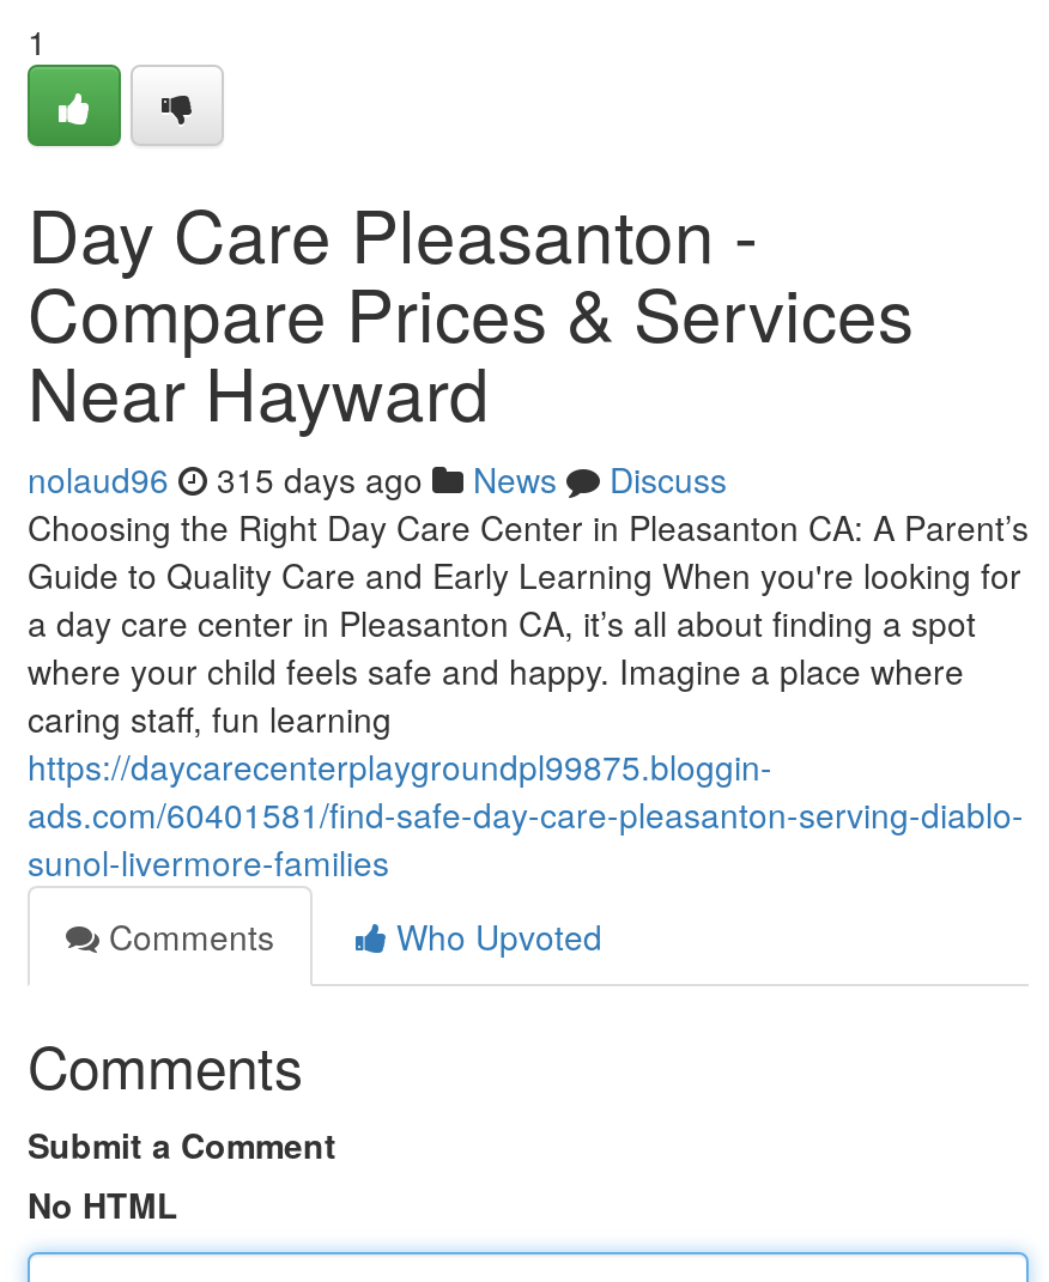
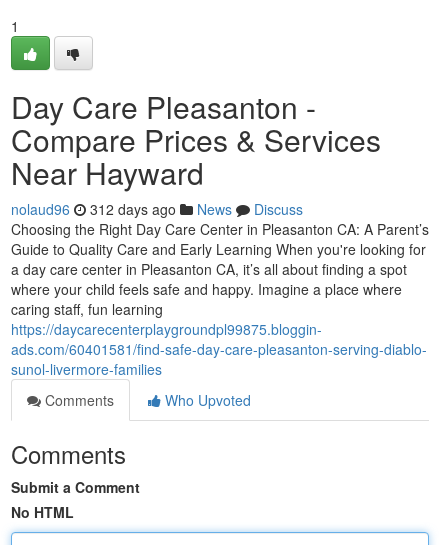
- nolaud96 315 days ago News Discuss
+ nolaud96 312 days ago News Discuss
